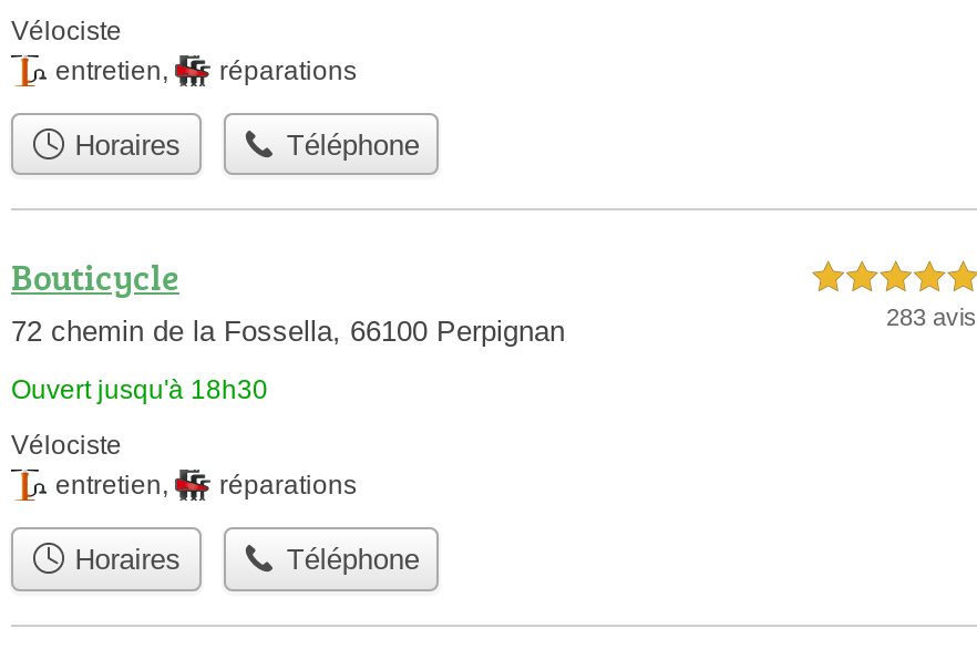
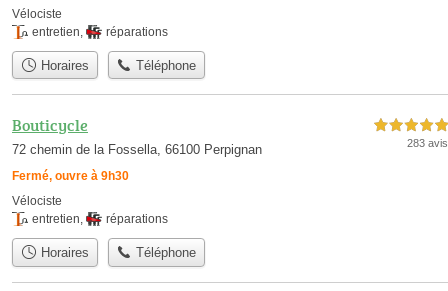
- Ouvert jusqu'à 18h30
+ Fermé, ouvre à 9h30
